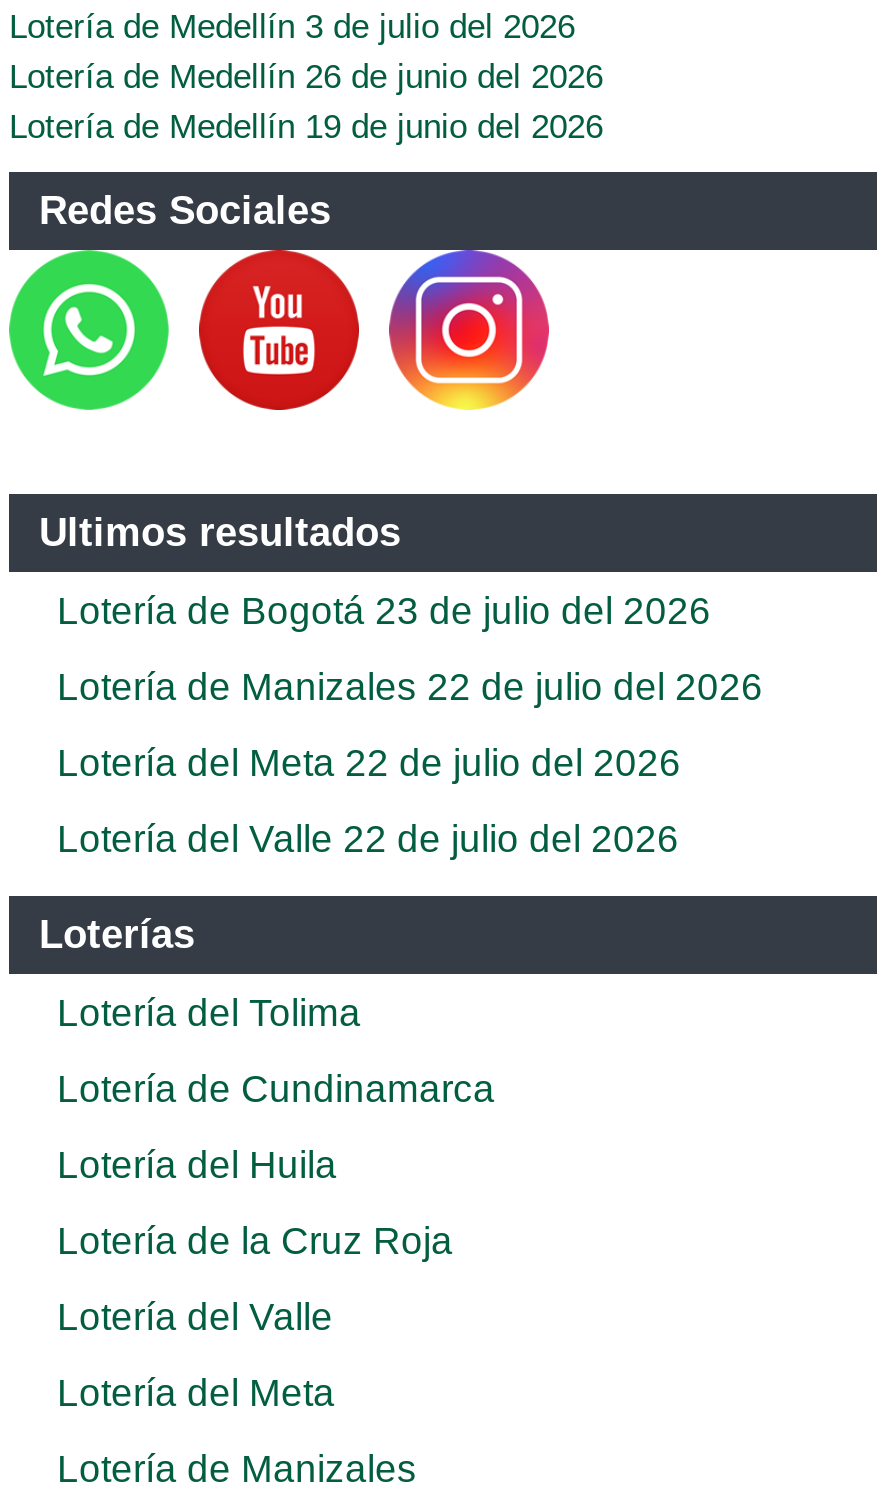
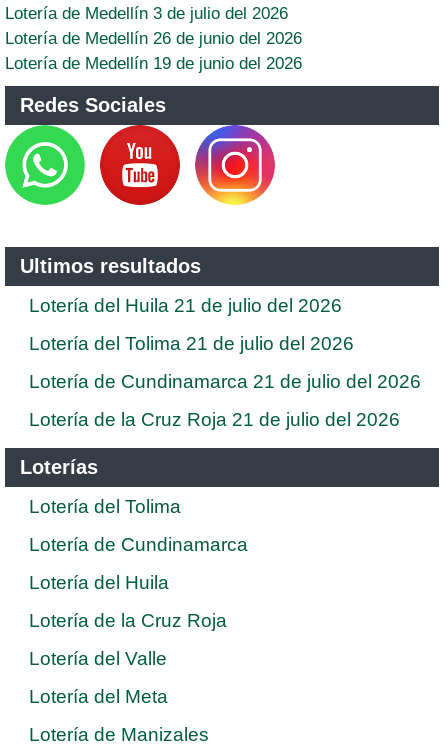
- Lotería de Bogotá 23 de julio del 2026
+ Lotería del Huila 21 de julio del 2026

- Lotería de Manizales 22 de julio del 2026
+ Lotería del Tolima 21 de julio del 2026

- Lotería del Meta 22 de julio del 2026
+ Lotería de Cundinamarca 21 de julio del 2026

- Lotería del Valle 22 de julio del 2026
+ Lotería de la Cruz Roja 21 de julio del 2026
